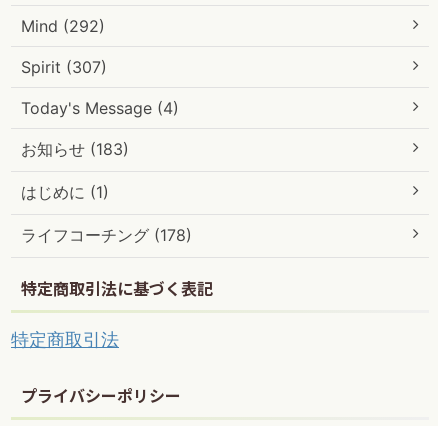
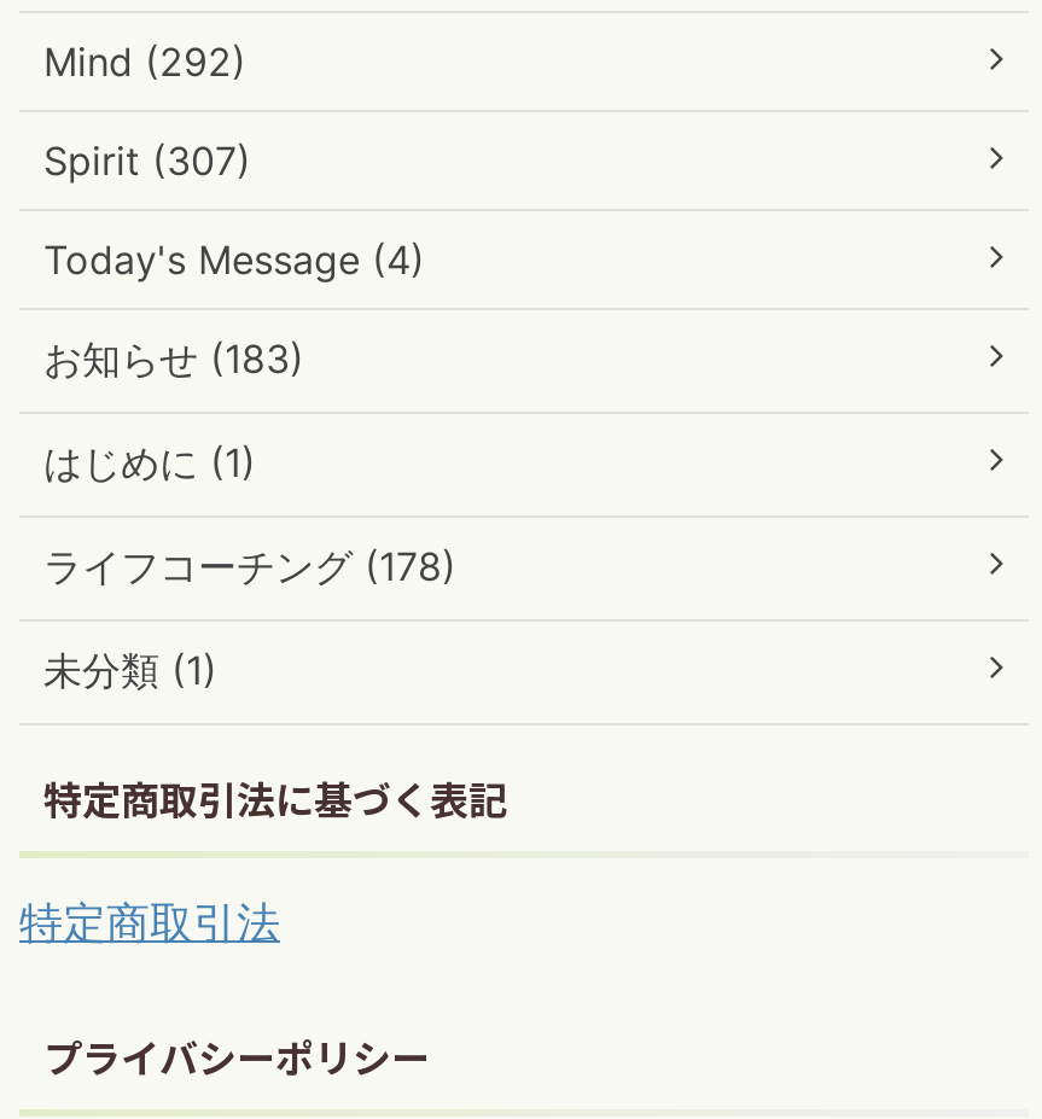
+ 未分類 (1)
